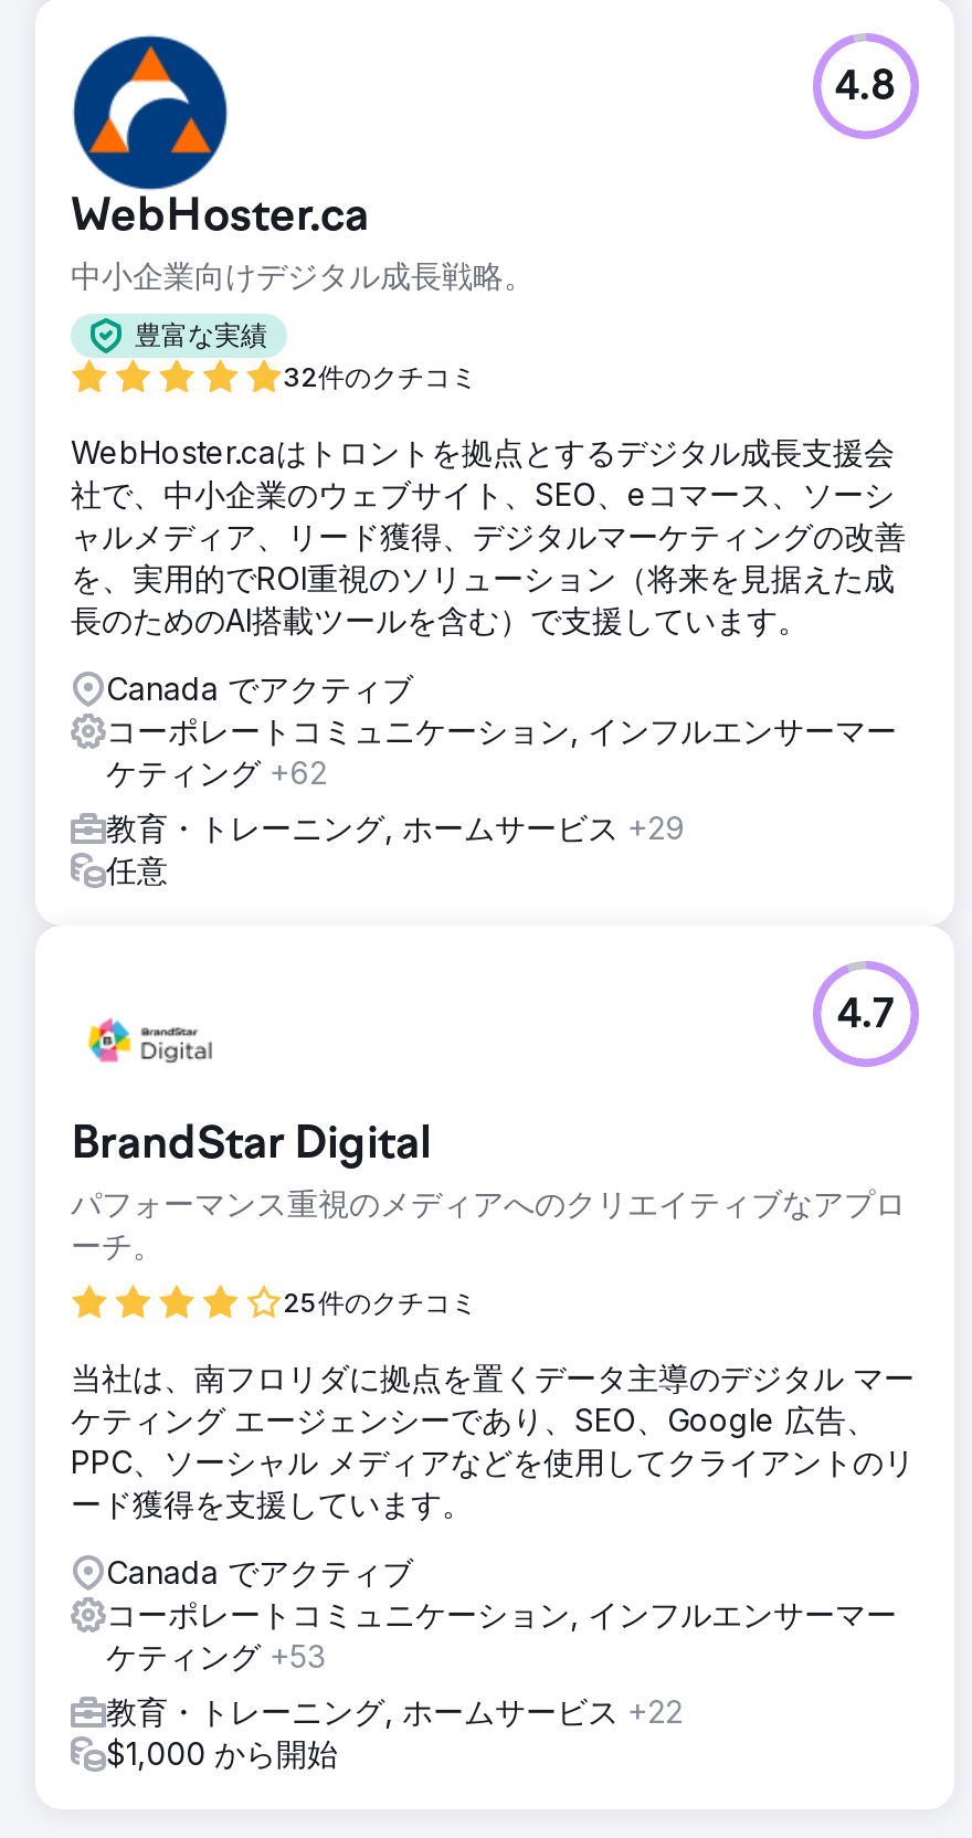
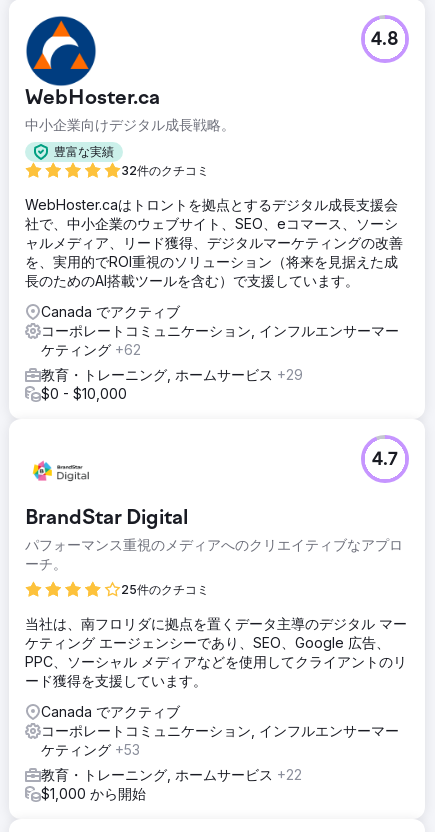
- 任意
+ $0 - $10,000
